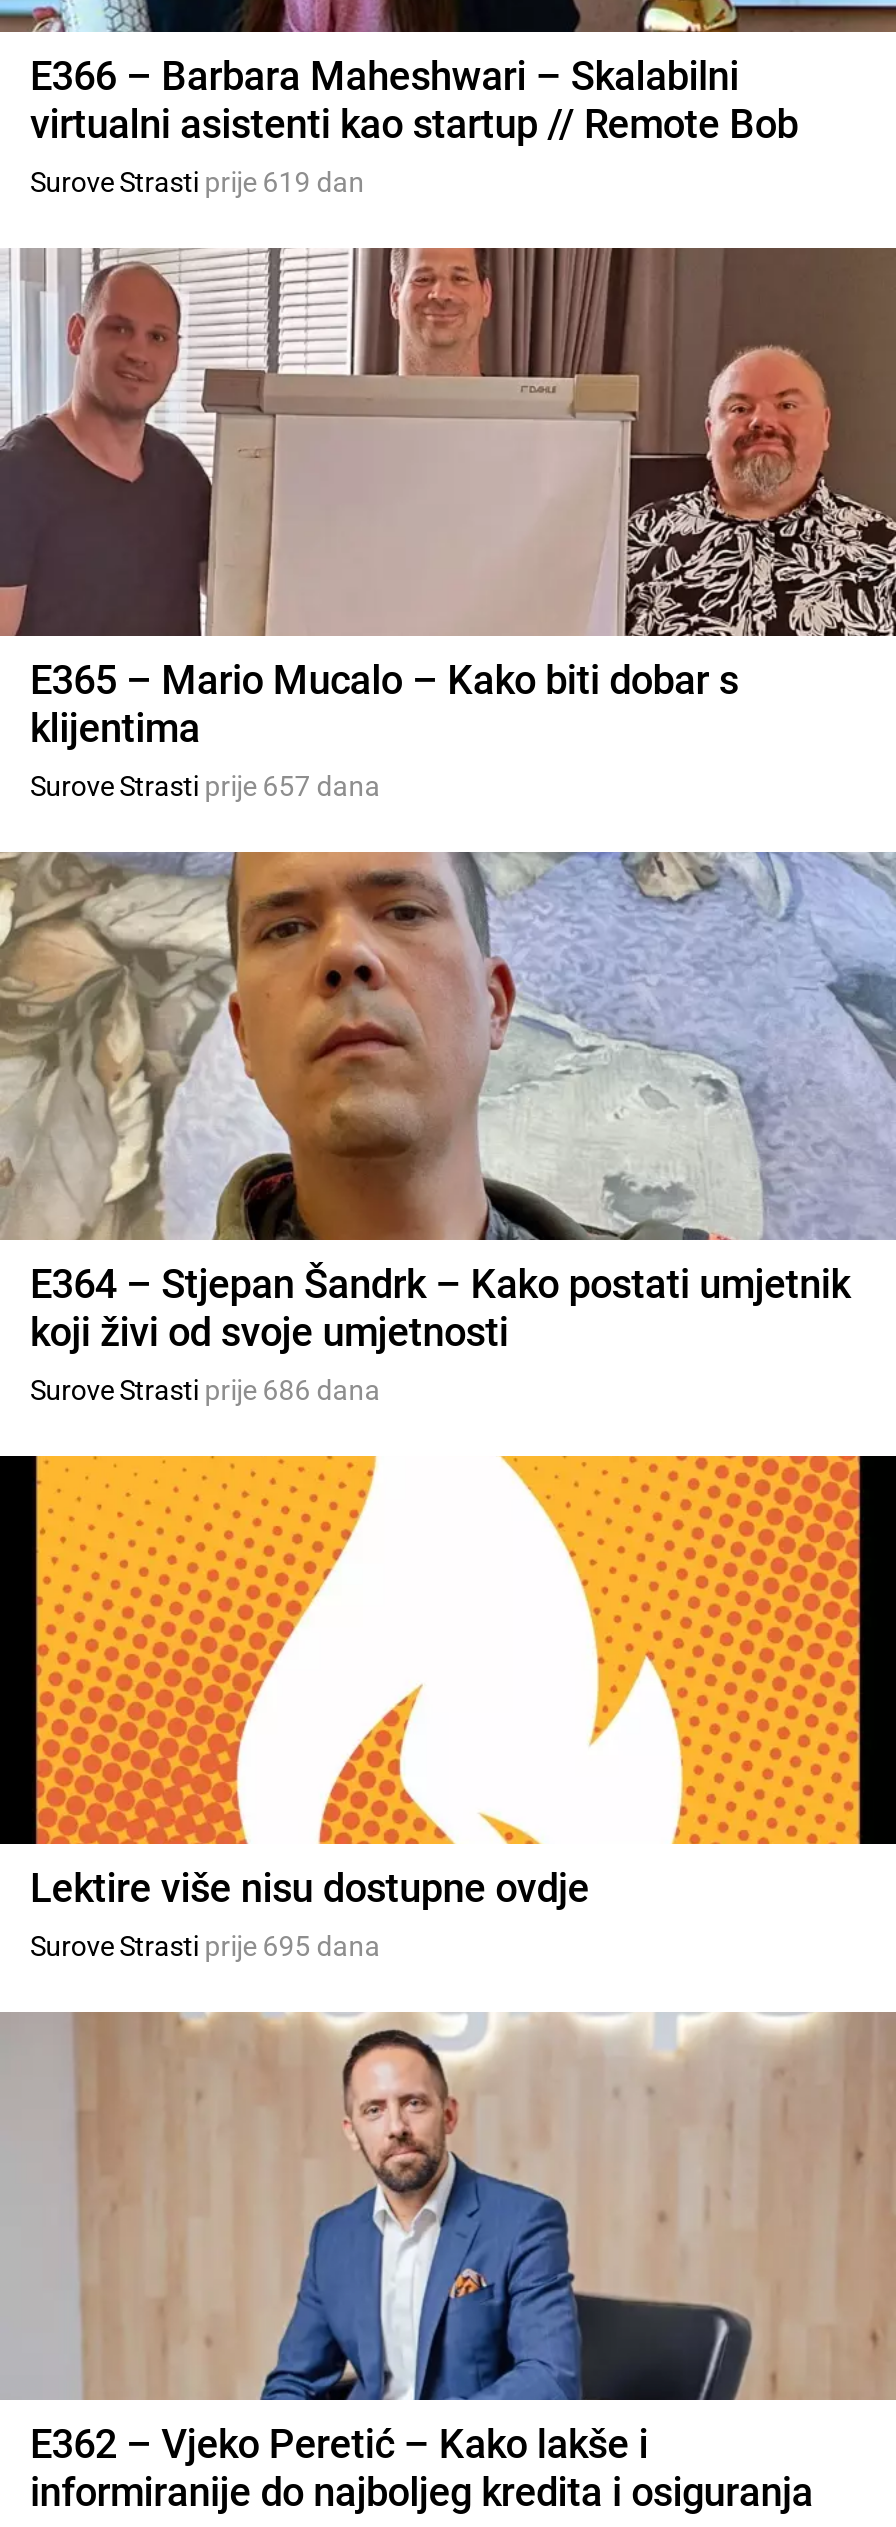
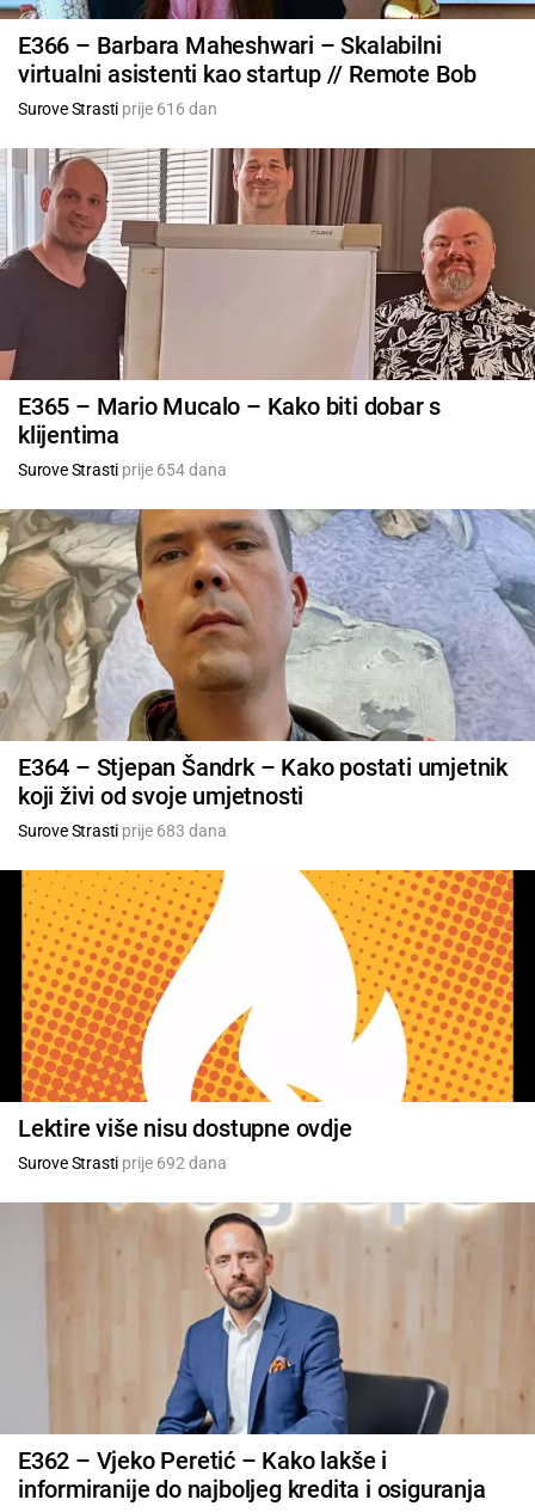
- Surove Strasti prije 619 dan
+ Surove Strasti prije 616 dan

- Surove Strasti prije 657 dana
+ Surove Strasti prije 654 dana

- Surove Strasti prije 686 dana
+ Surove Strasti prije 683 dana

- Surove Strasti prije 695 dana
+ Surove Strasti prije 692 dana
